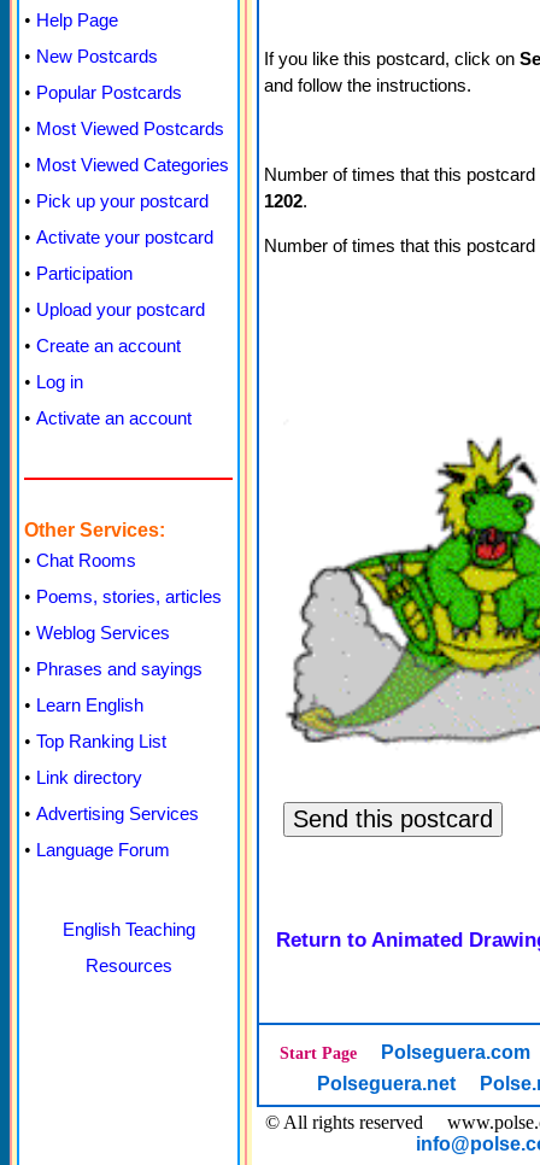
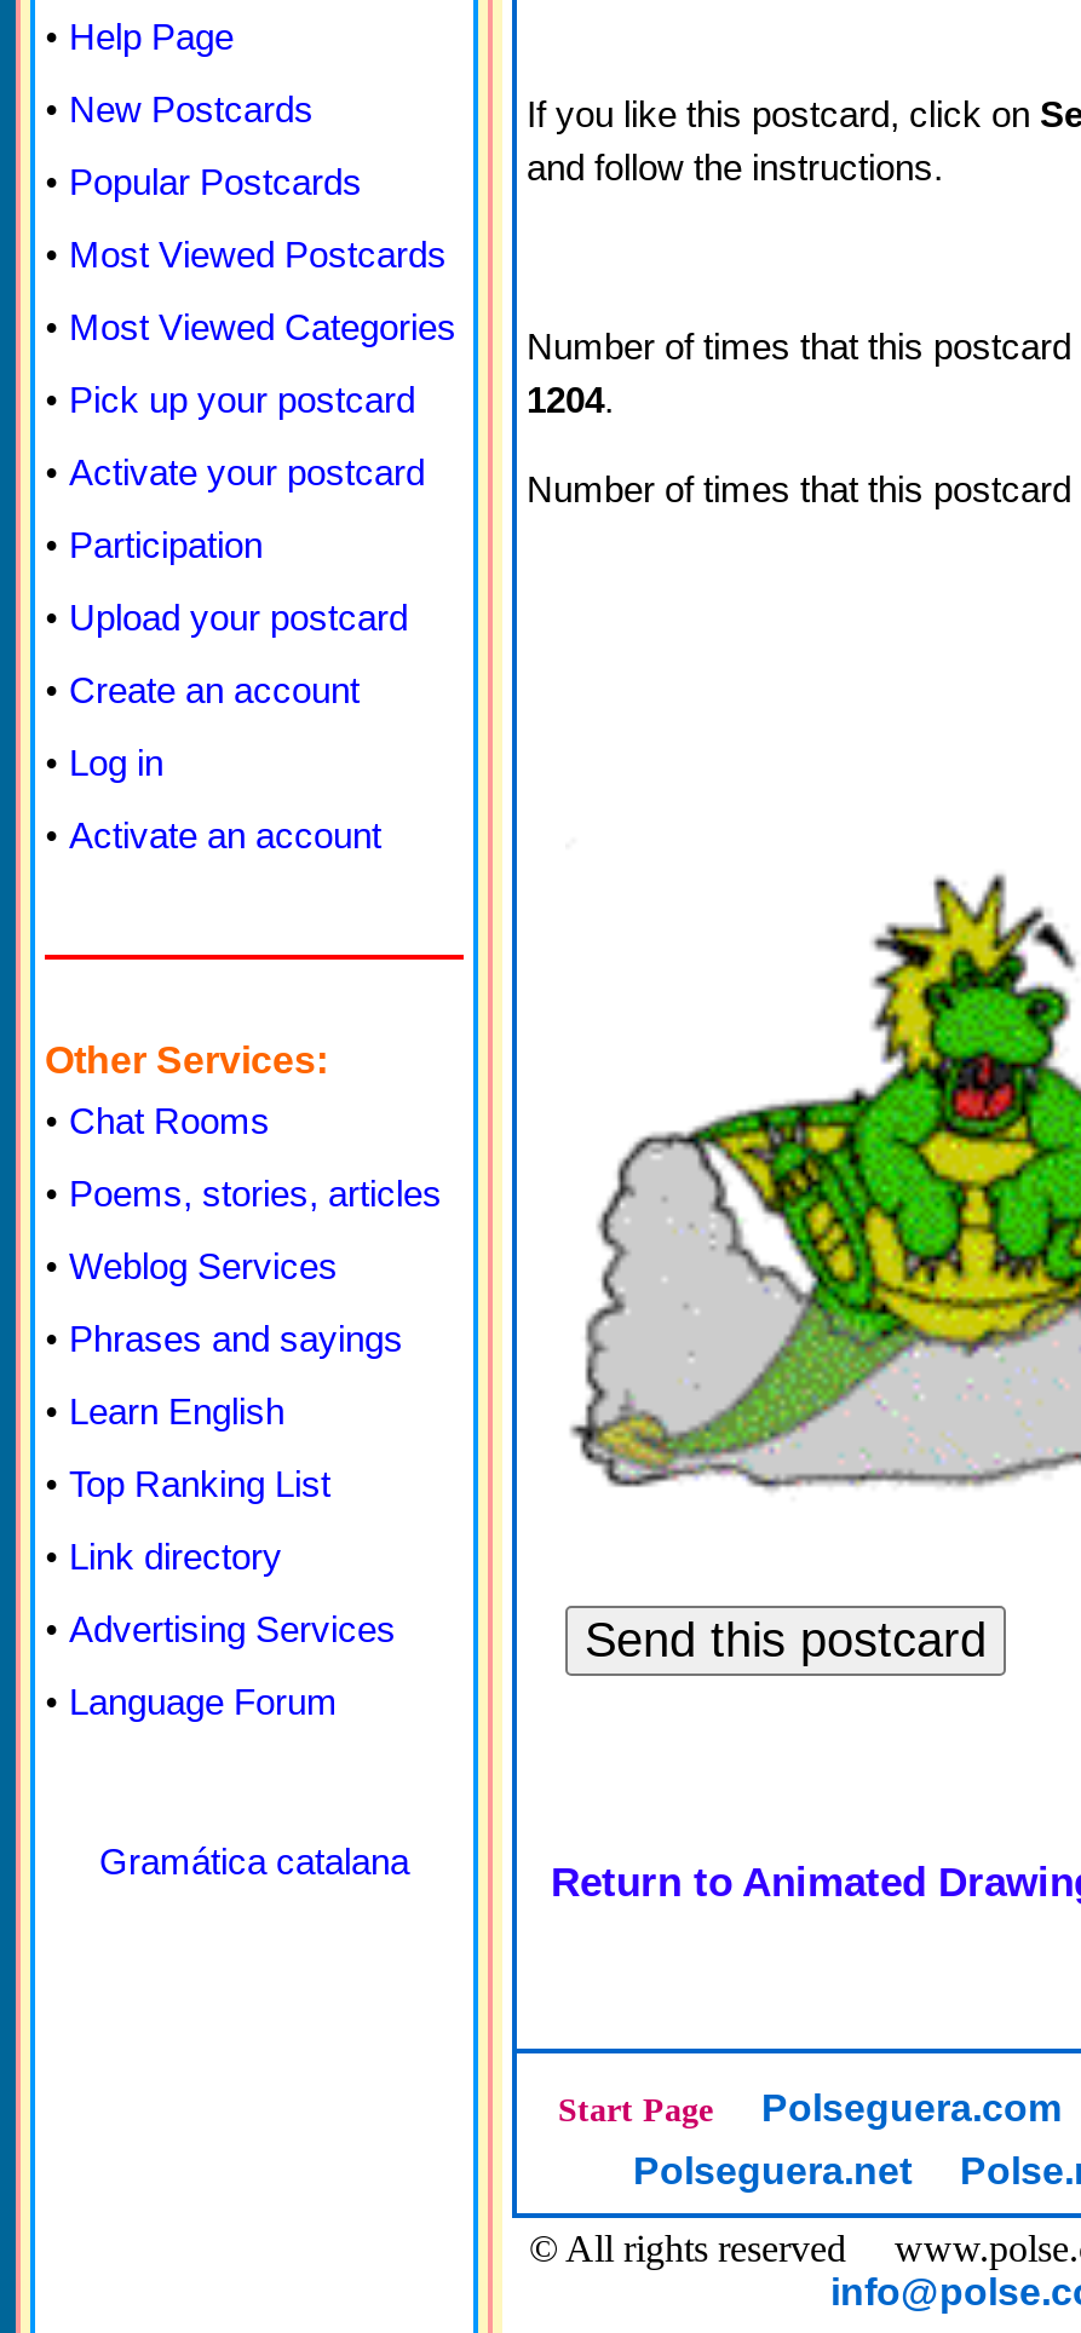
- 1202.
+ 1204.

- English Teaching
- Resources
+ Gramática catalana
